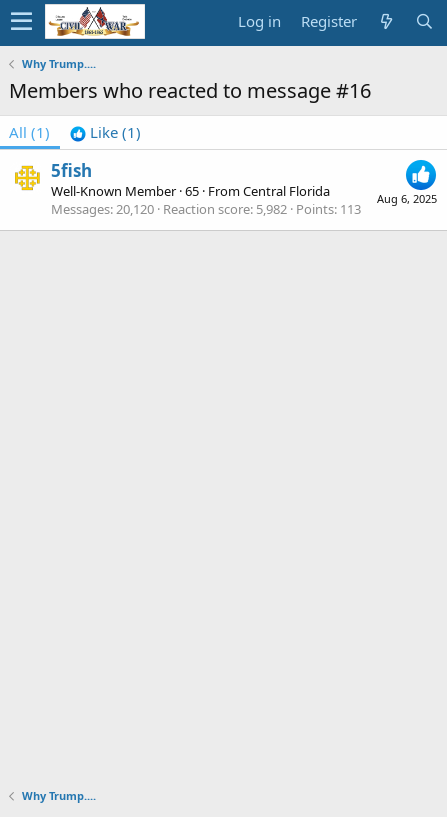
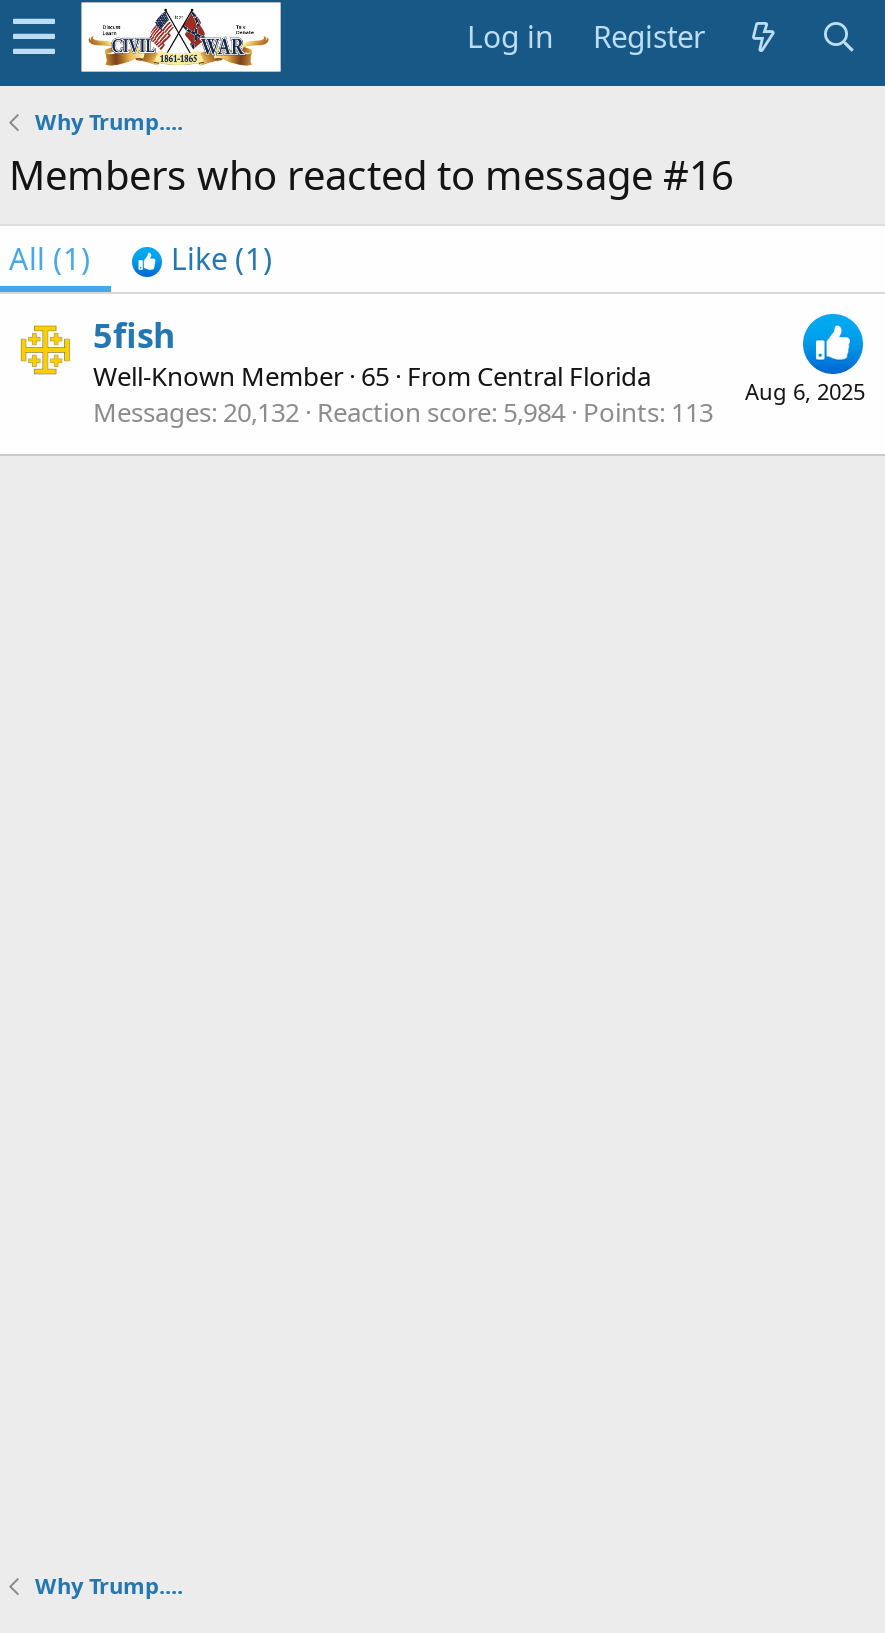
- Messages 20,120 Reaction score 5,982 Points 113
+ Messages 20,132 Reaction score 5,984 Points 113
